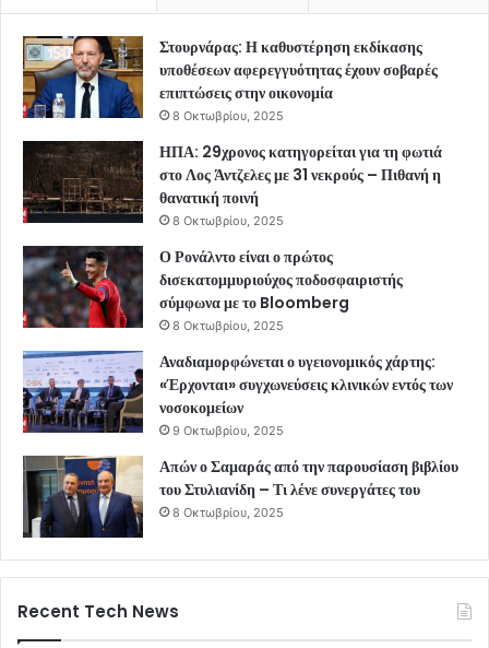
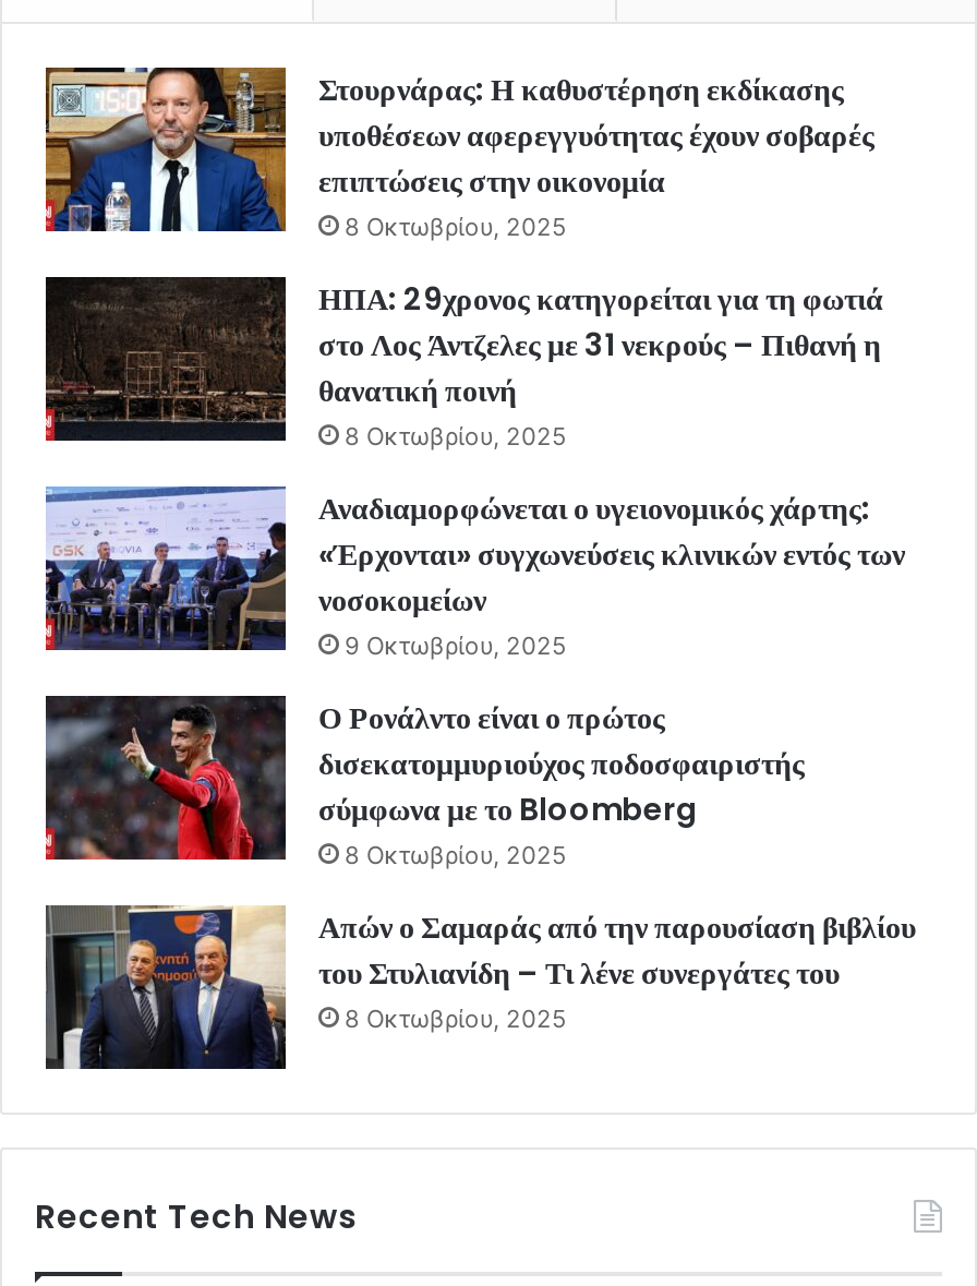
moved down: [image] | Ο Ρονάλντο είναι ο πρώτος | δισεκατομμυριούχος ποδοσφαιριστής | σύμφωνα με το Bloomberg | 8 Οκτωβρίου, 2025

moved up: [image] | Αναδιαμορφώνεται ο υγειονομικός χάρτης: | «Έρχονται» συγχωνεύσεις κλινικών εντός των | νοσοκομείων | 9 Οκτωβρίου, 2025
